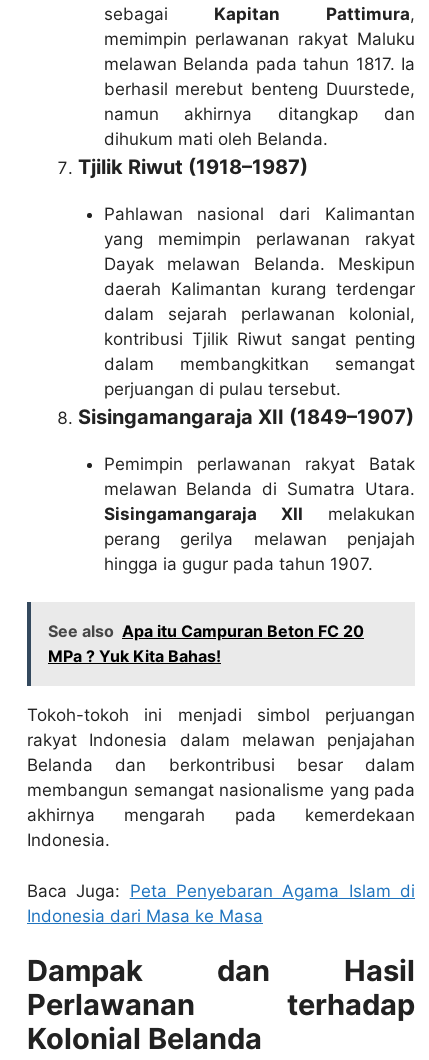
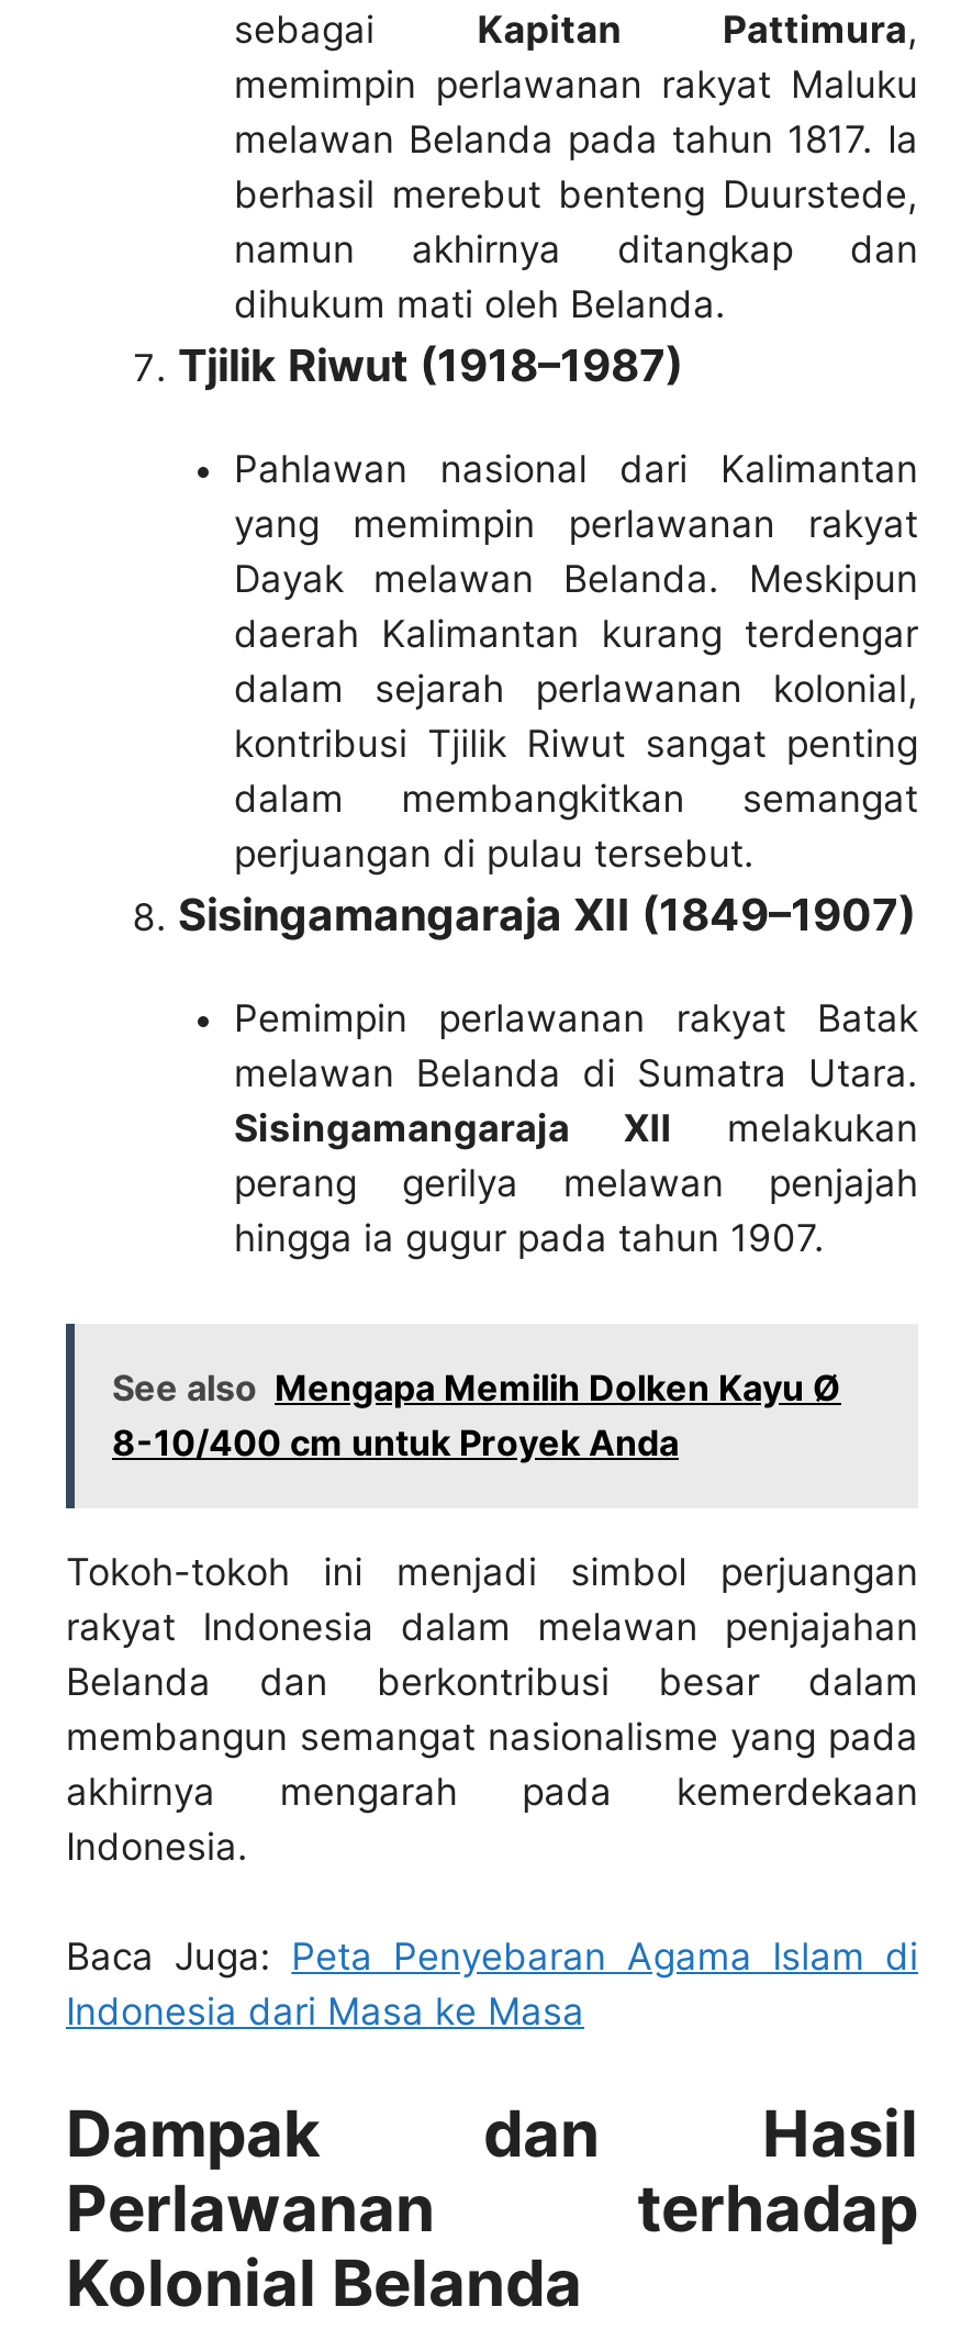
- See also Apa itu Campuran Beton FC 20
- MPa ? Yuk Kita Bahas!
+ See also Mengapa Memilih Dolken Kayu Ø
+ 8-10/400 cm untuk Proyek Anda
